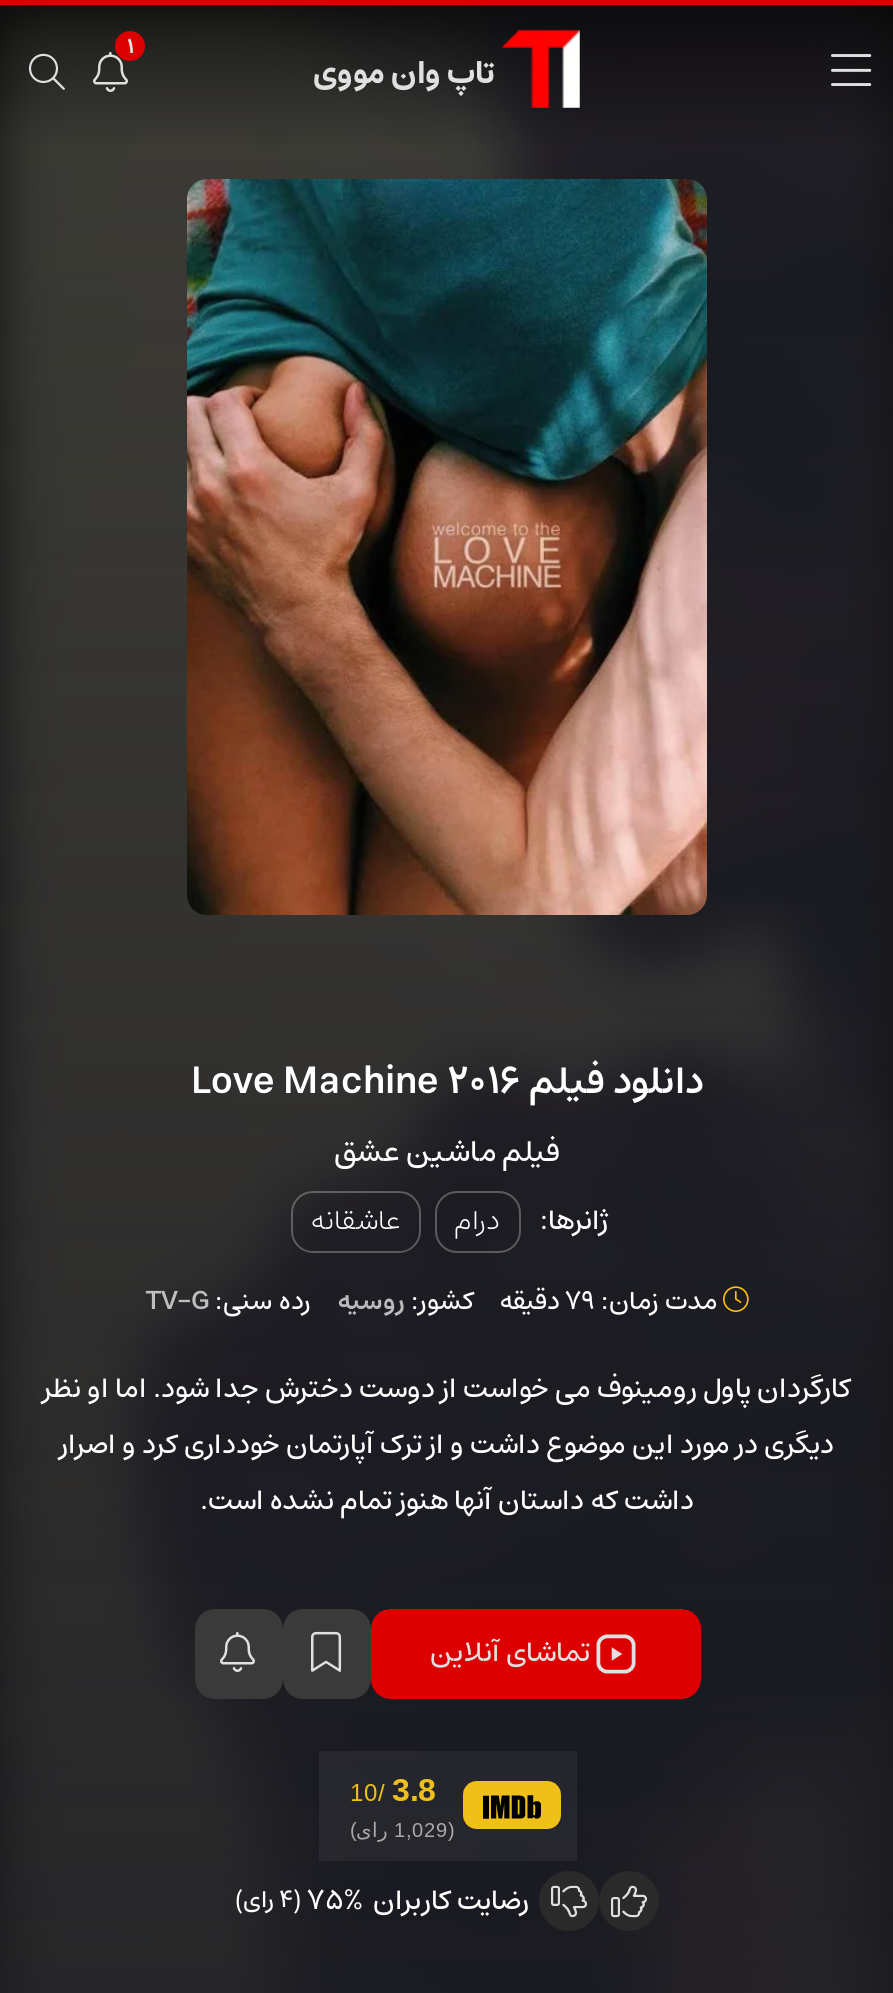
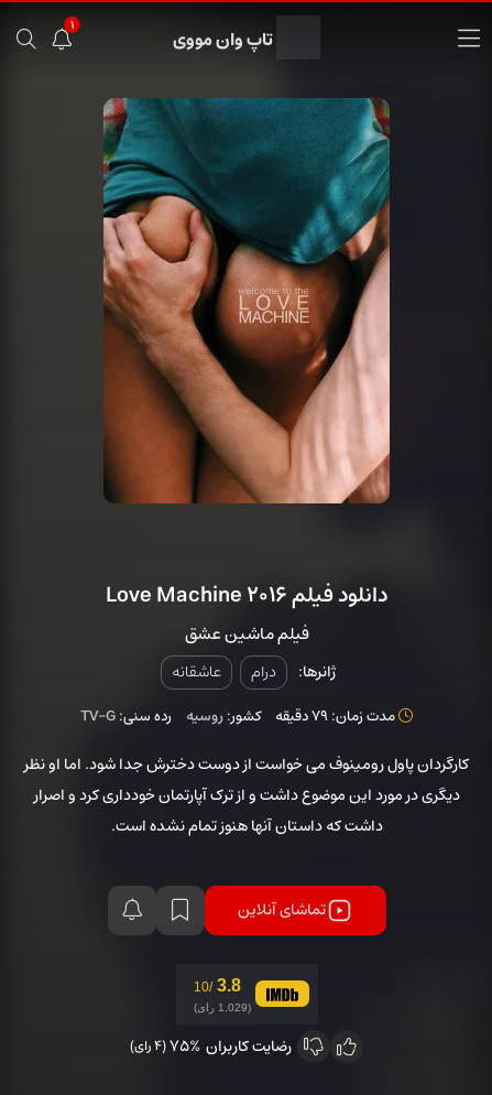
- [image]
